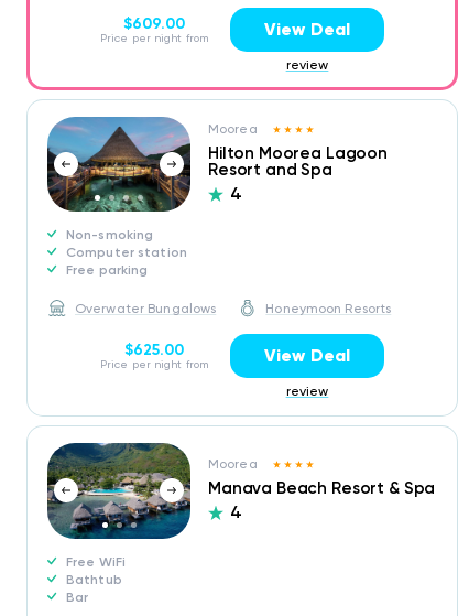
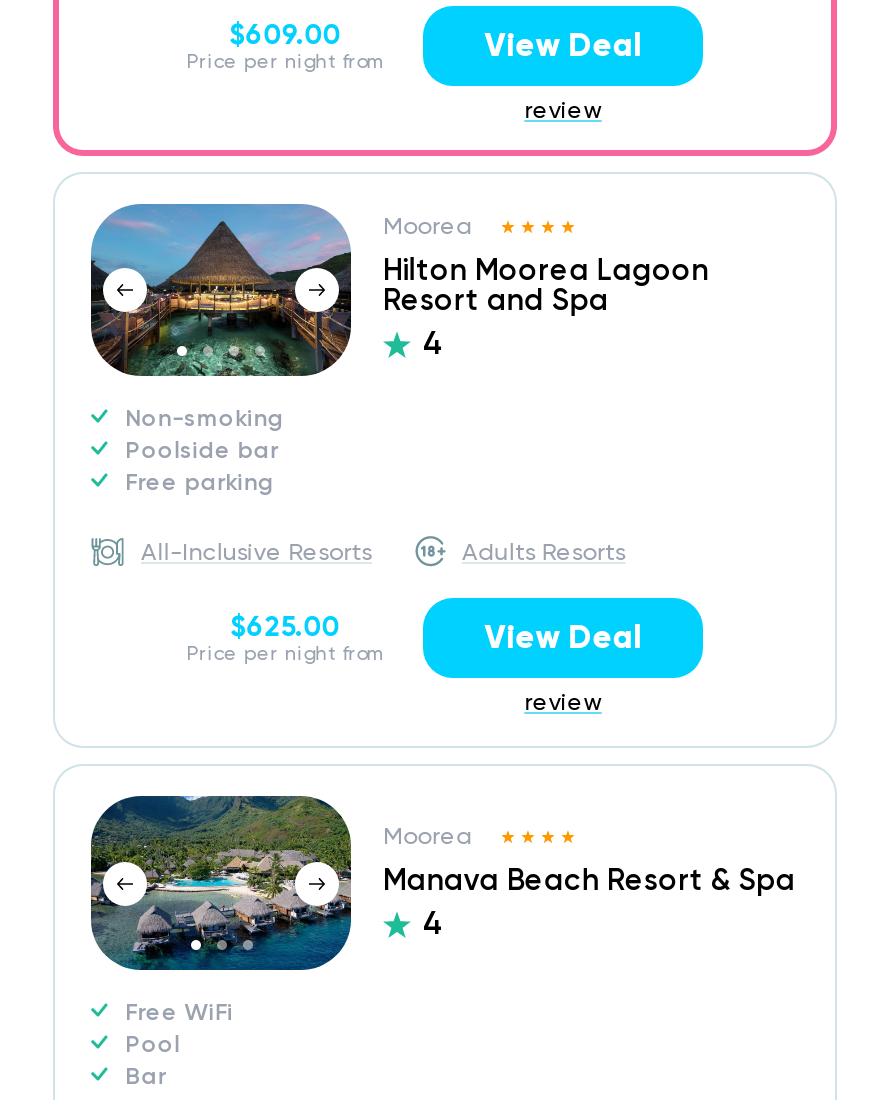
- Computer station
+ Poolside bar

- Overwater Bungalows
- Honeymoon Resorts
+ All-Inclusive Resorts
+ Adults Resorts

- Bathtub
+ Pool
